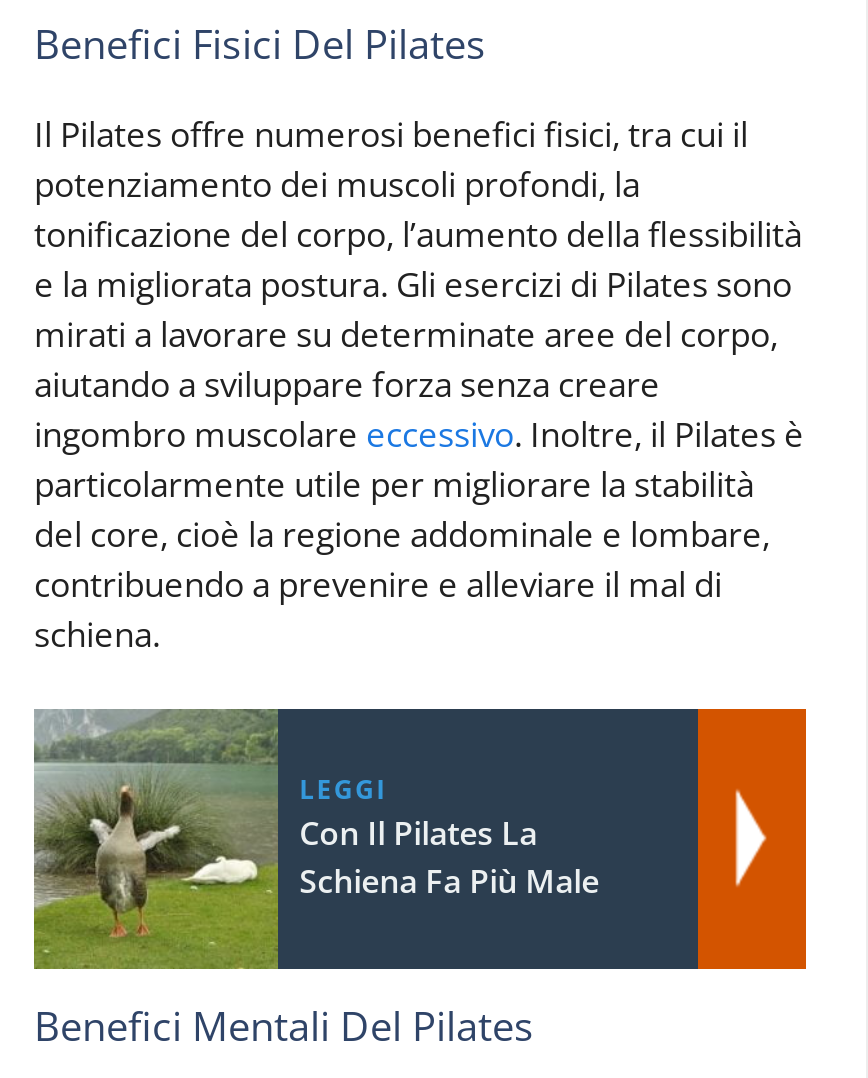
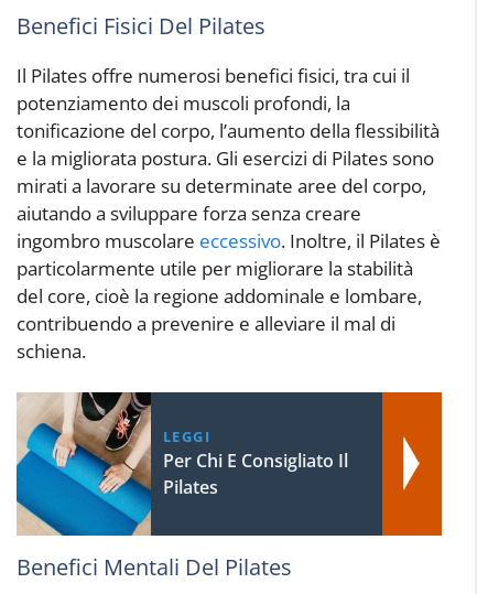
- [image]
- Con Il Pilates La
- Schiena Fa Più Male
+ [image]
+ Per Chi E Consigliato Il
+ Pilates
